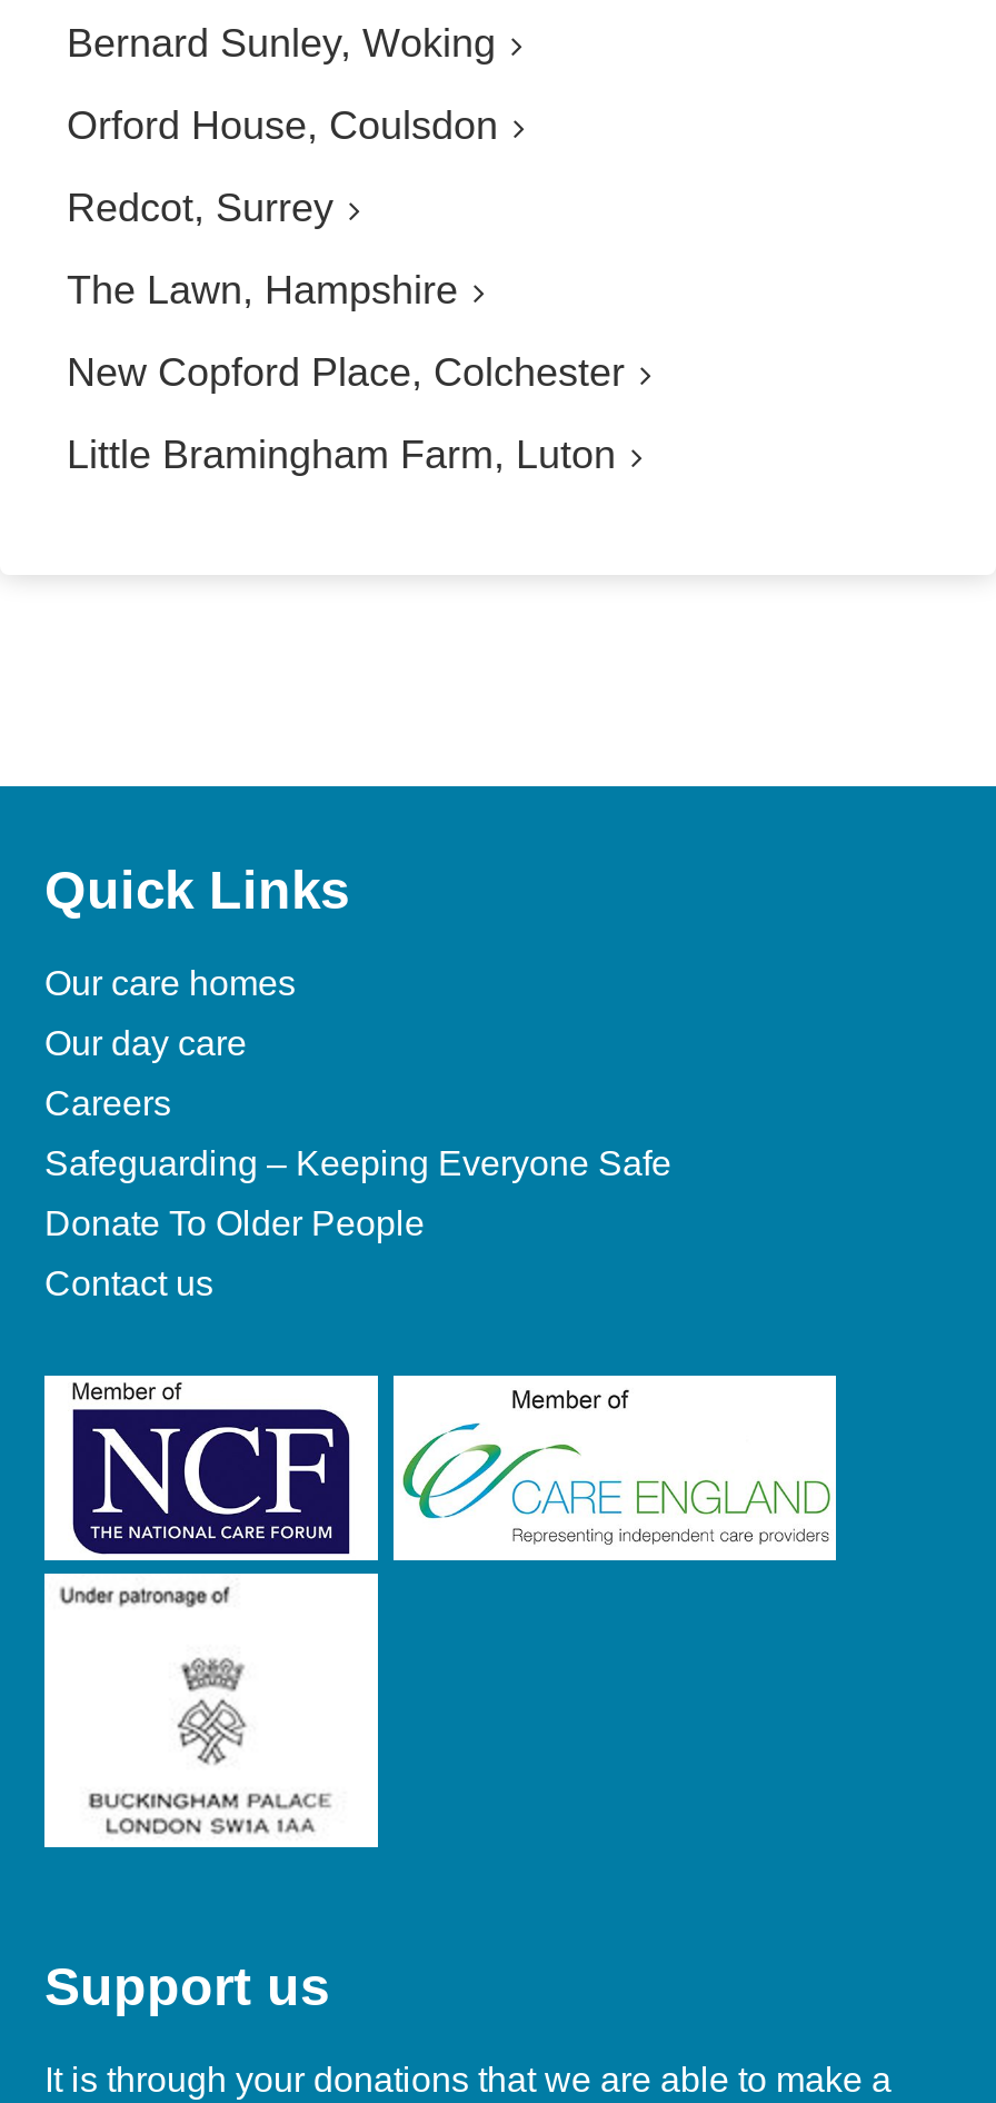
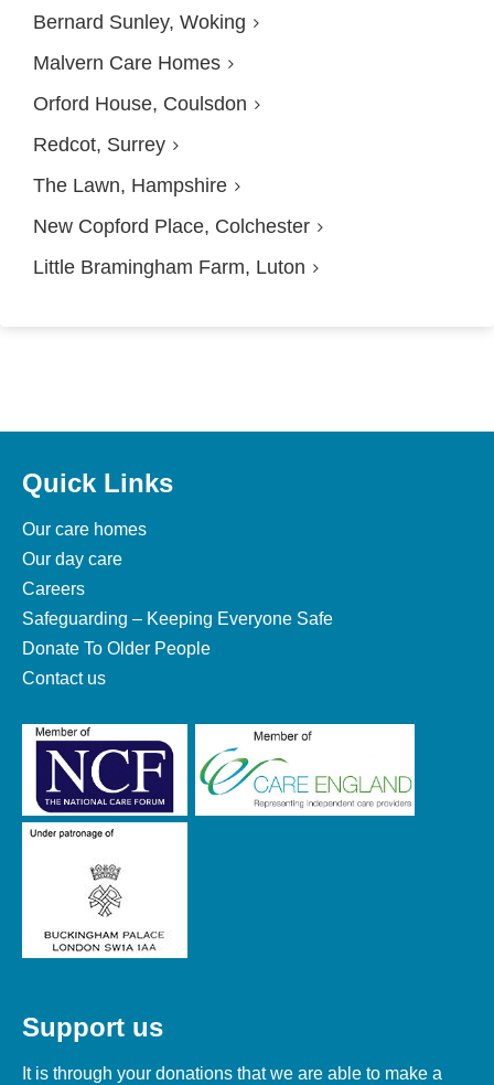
+ Malvern Care Homes
